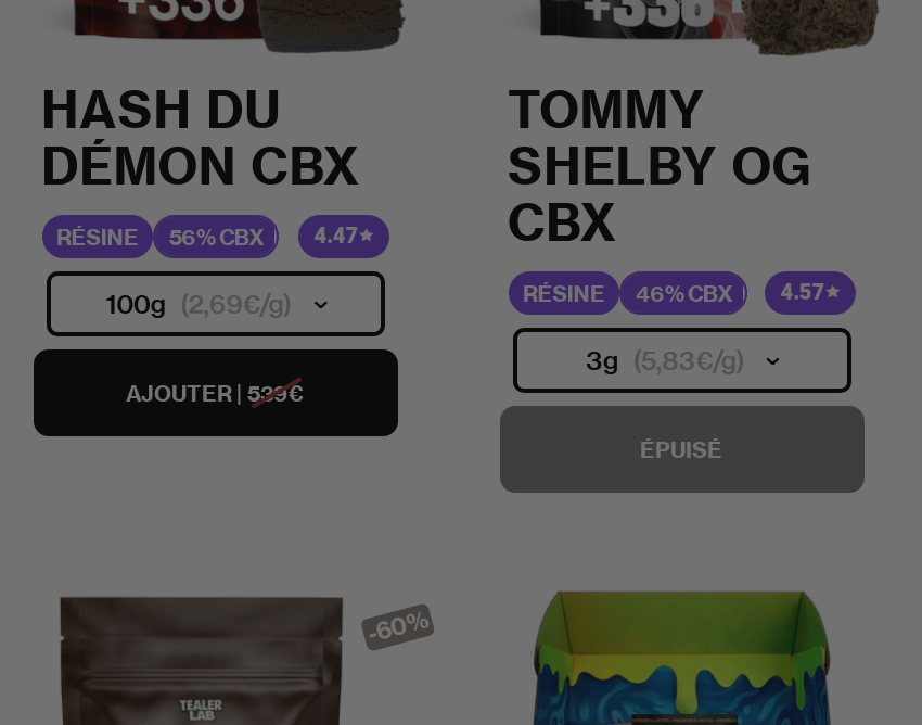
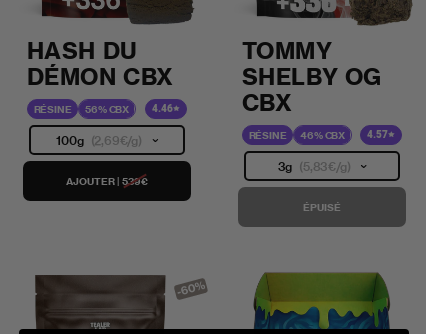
- RÉSINE 56% CBX 4.47
+ RÉSINE 56% CBX 4.46
